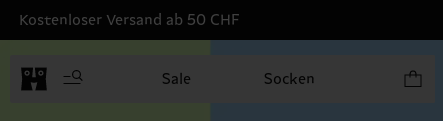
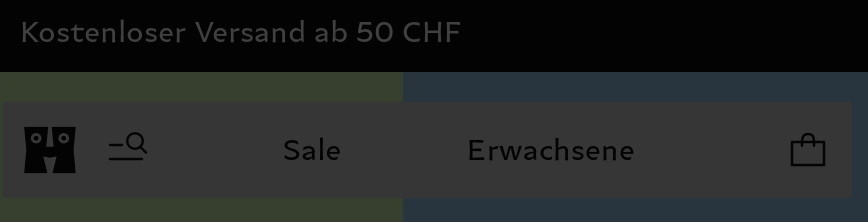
- Socken
+ Erwachsene
